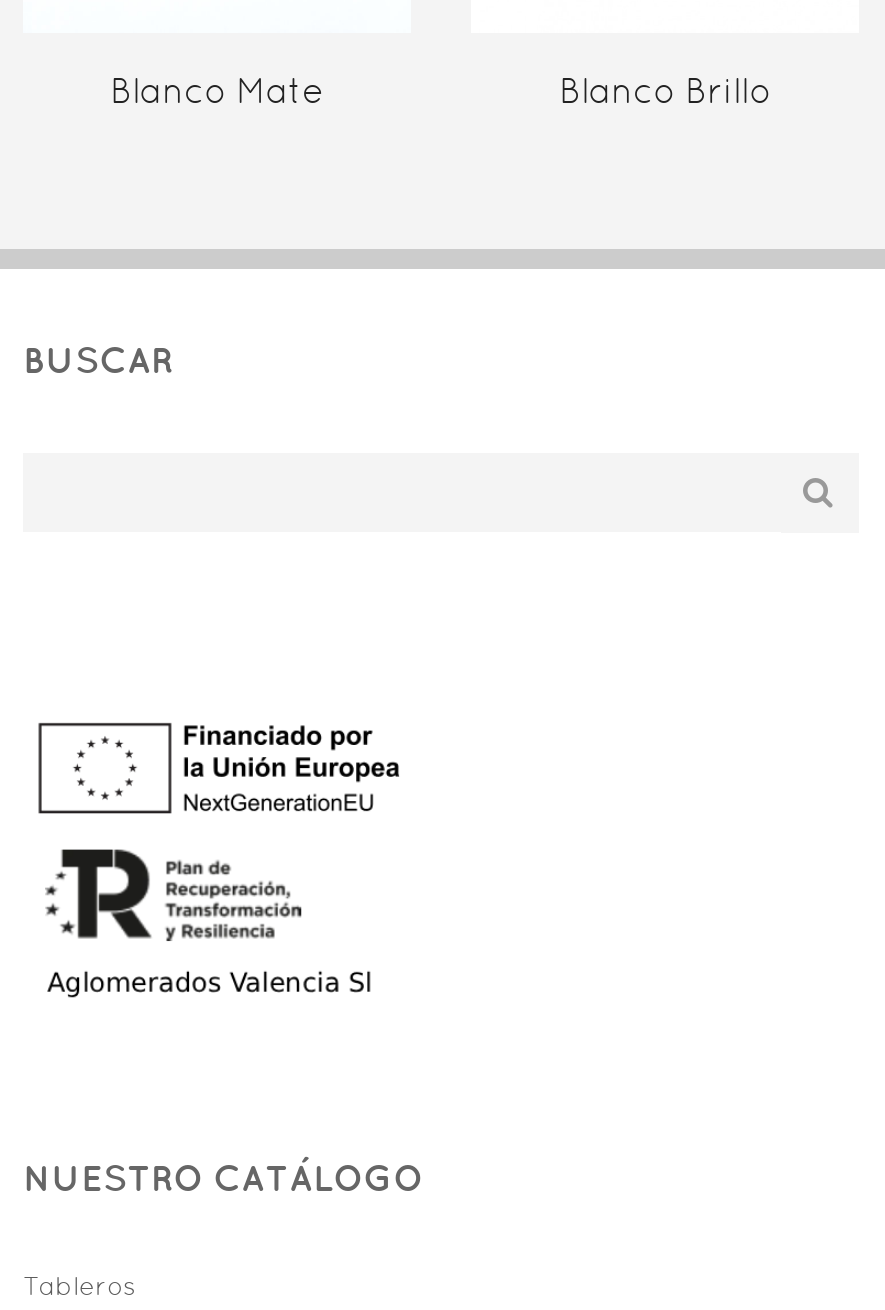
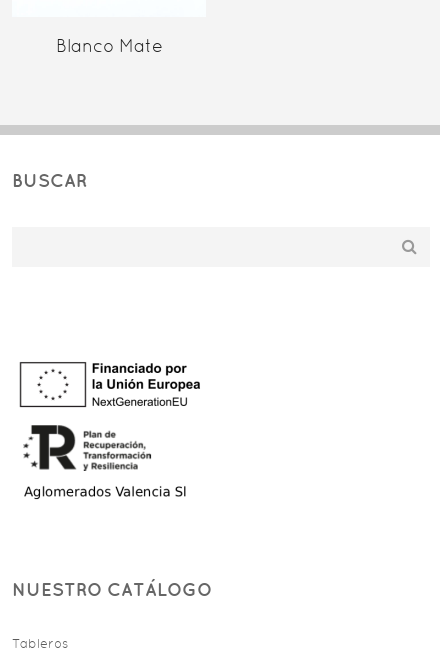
- Blanco Brillo
